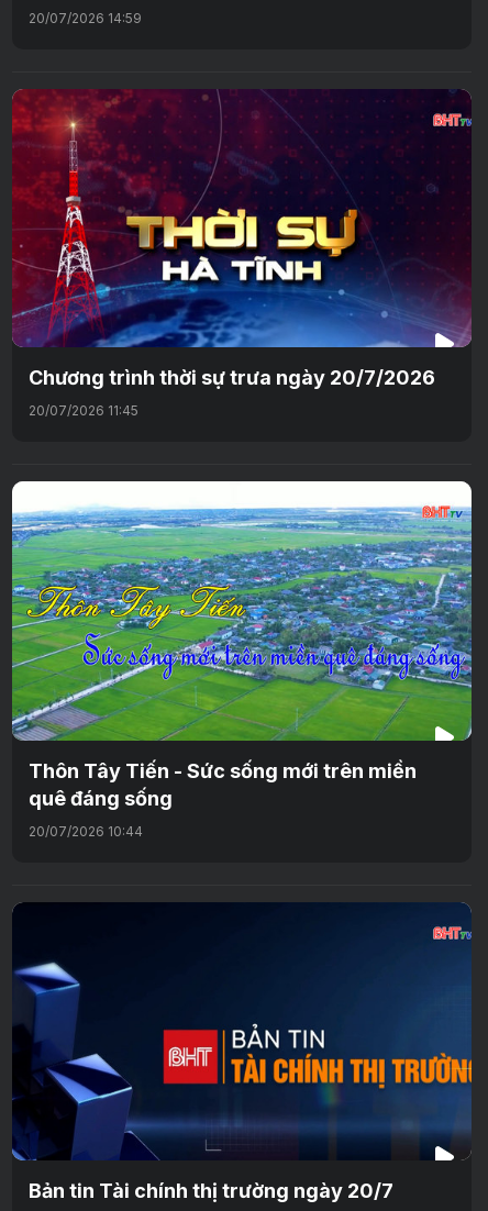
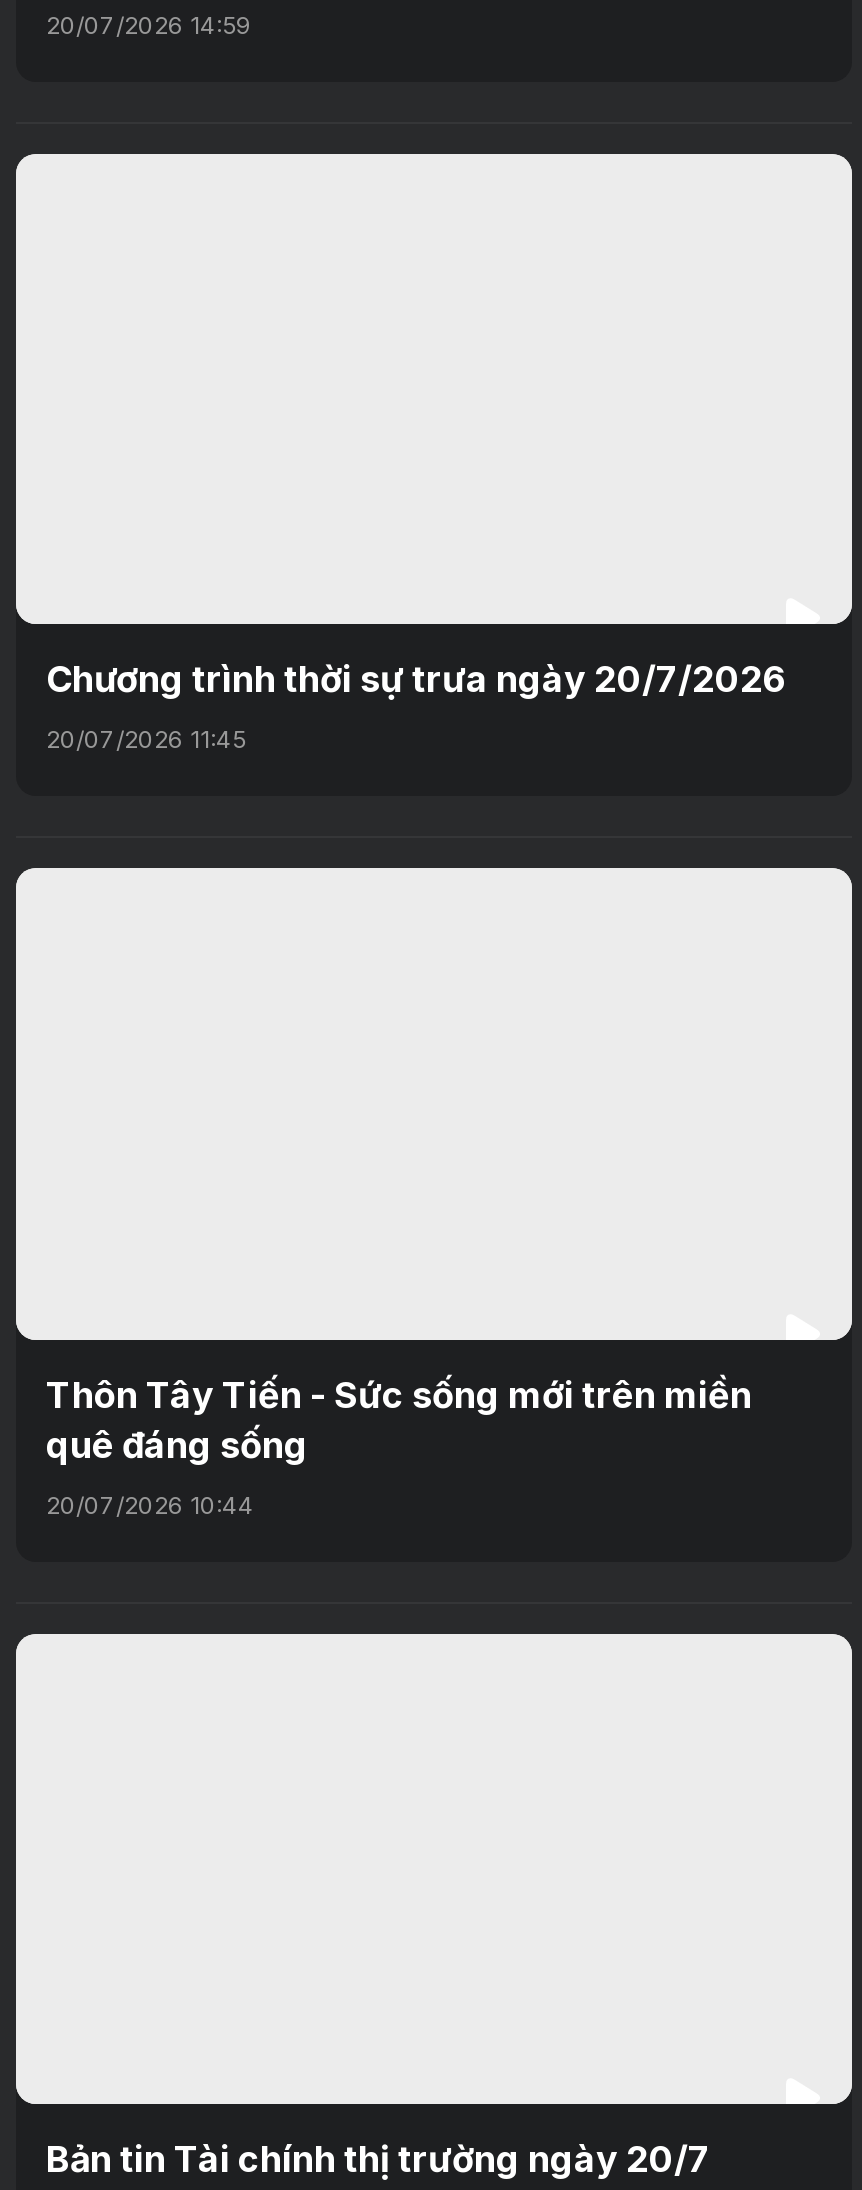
- [image]

- [image]

- [image]
